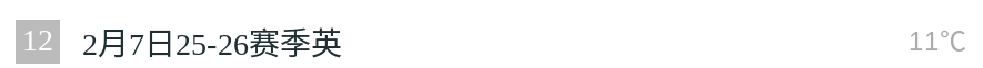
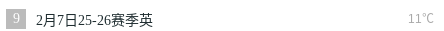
- 12 2月7日25-26赛季英
+ 9 2月7日25-26赛季英
